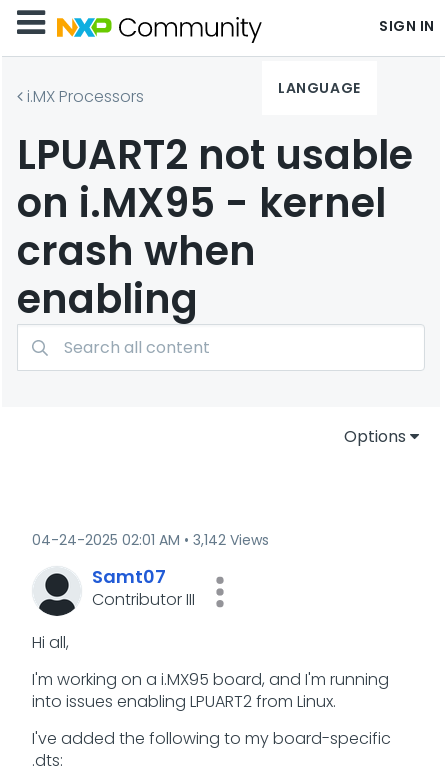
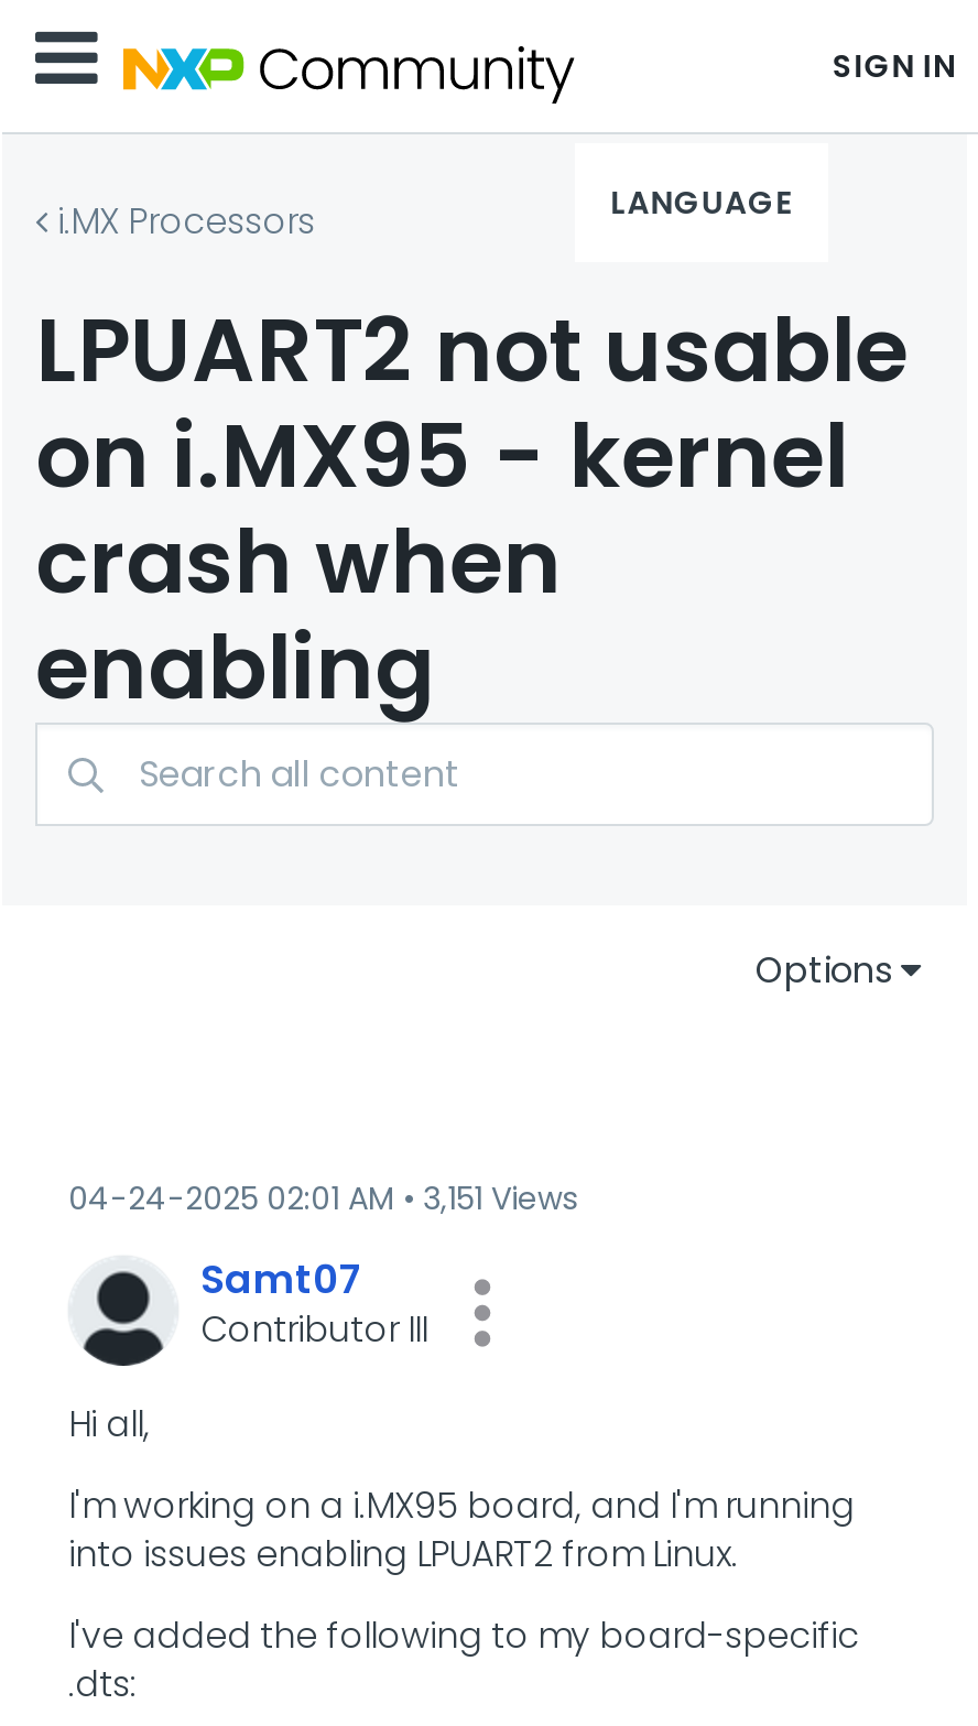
- 04-24-2025 02:01 AM 3,142 Views
+ 04-24-2025 02:01 AM 3,151 Views
